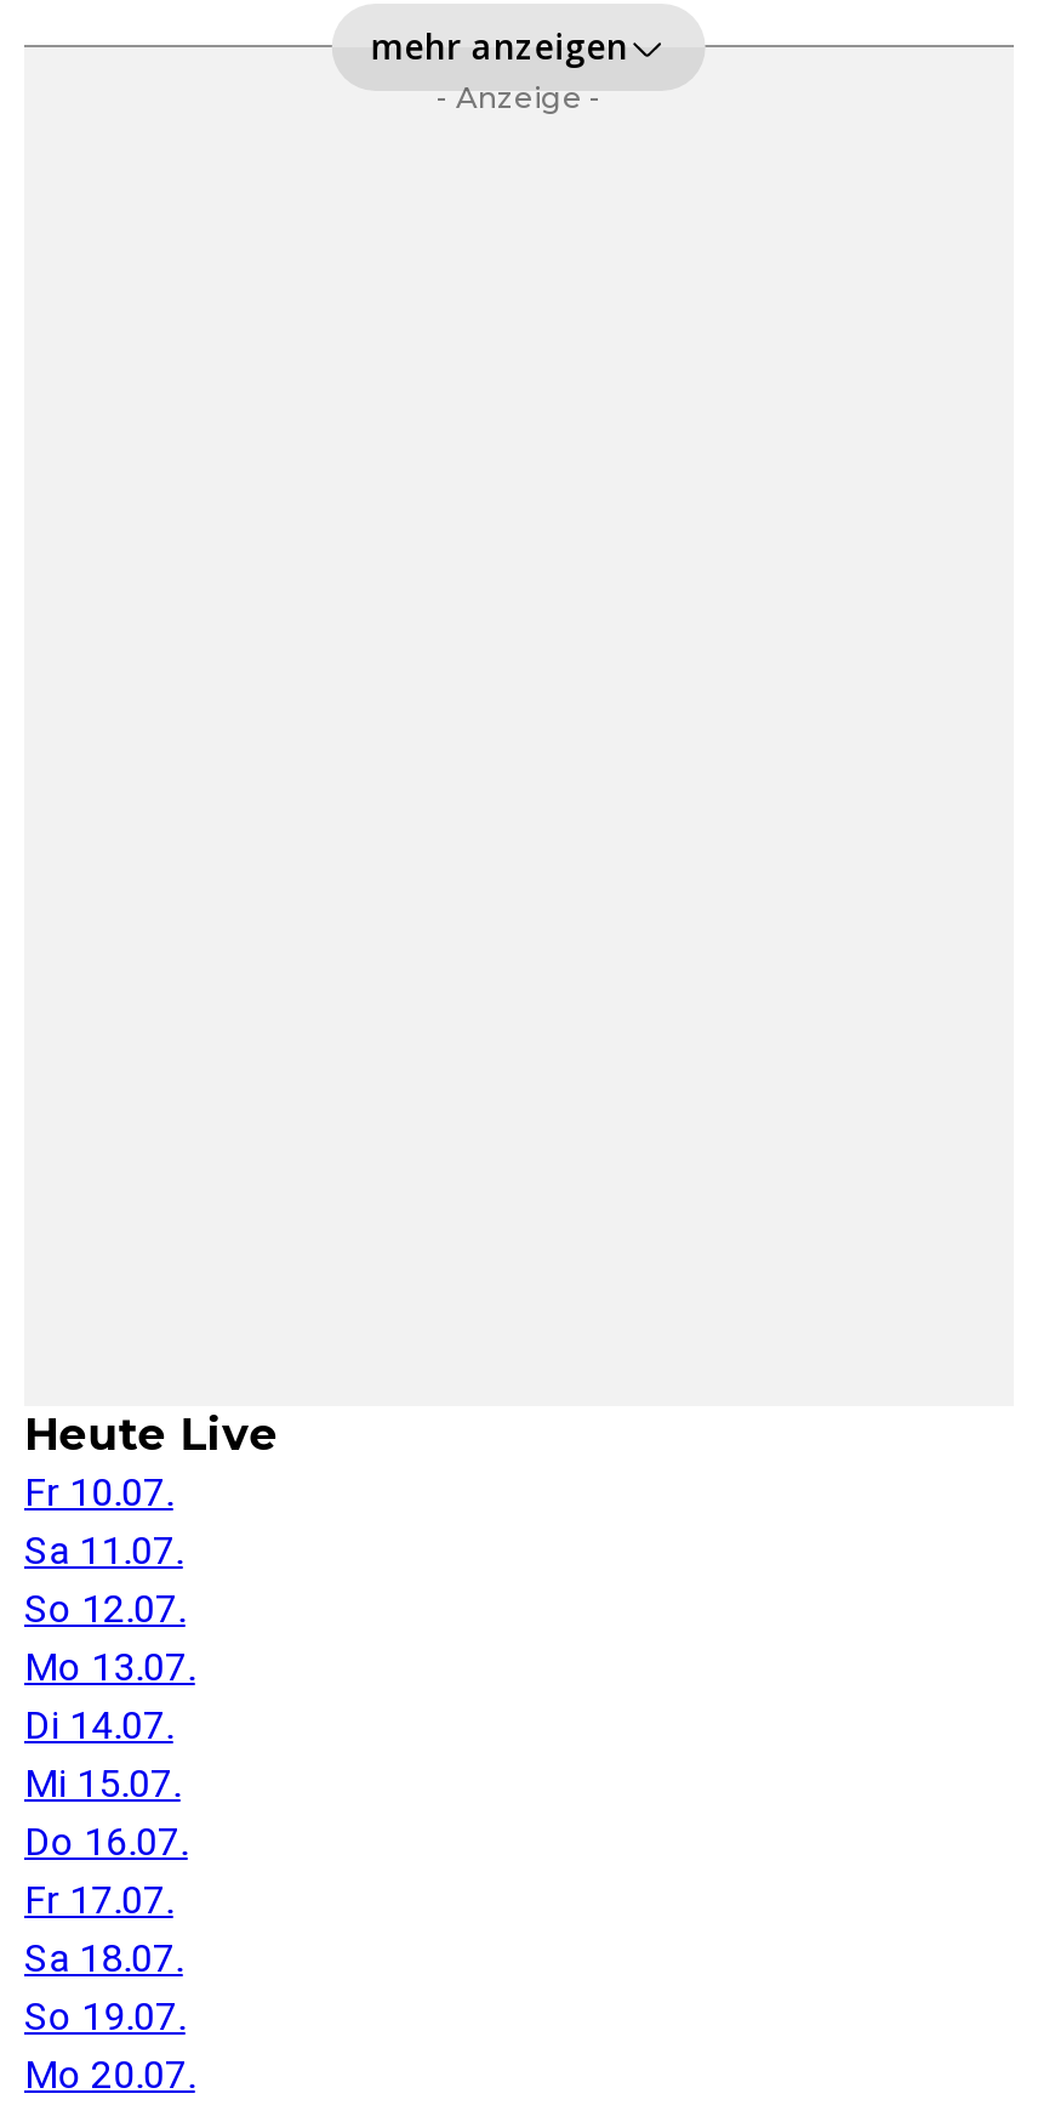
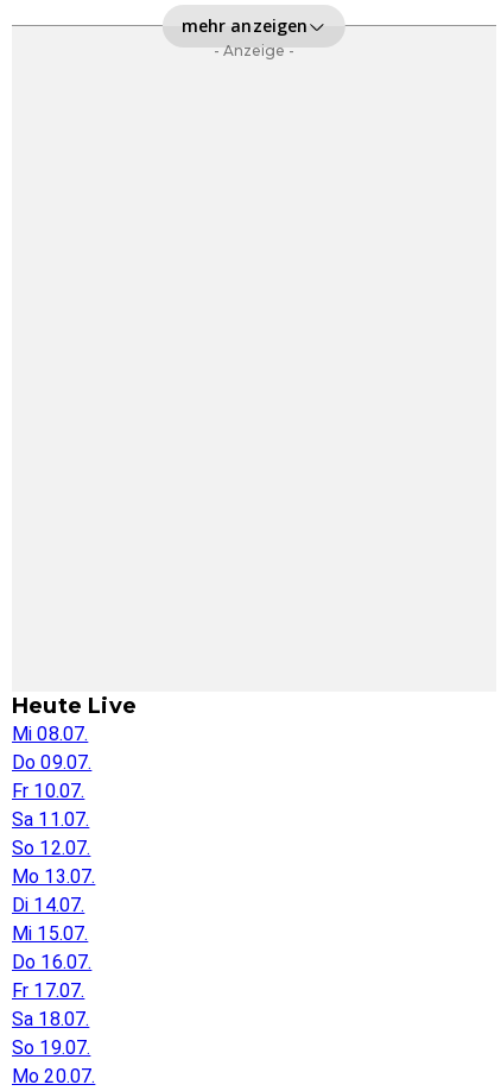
+ Mi 08.07.
+ Do 09.07.
